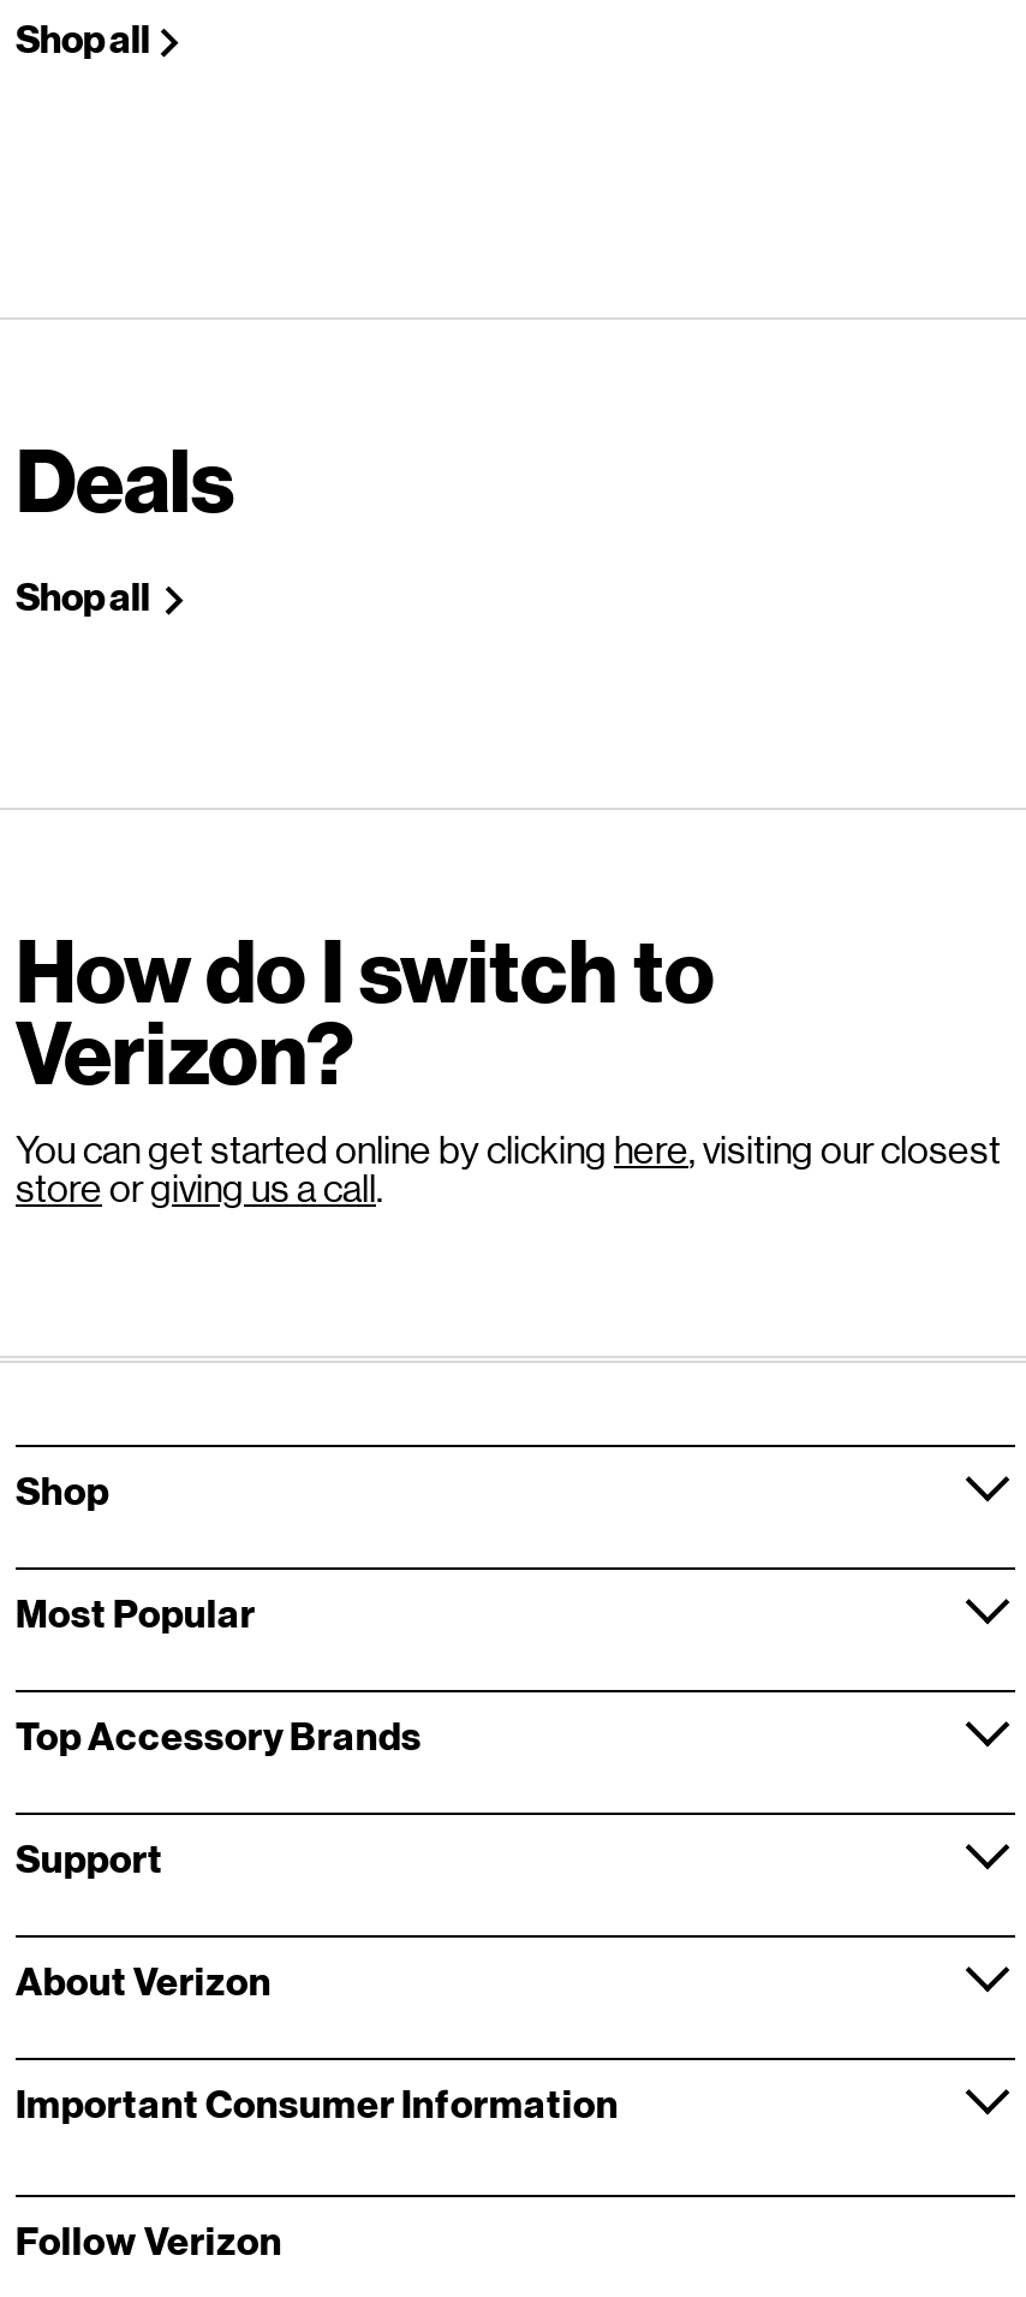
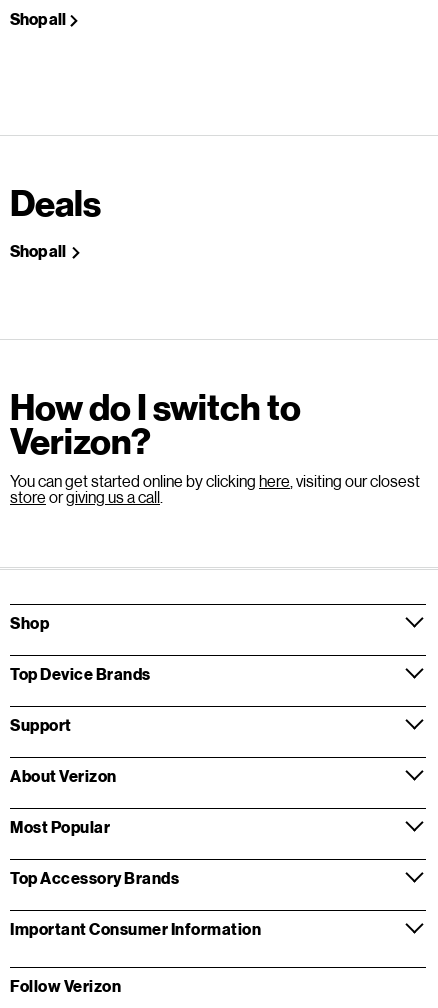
+ Top Device Brands

moved down: Most Popular | Top Accessory Brands

moved up: Support | About Verizon
